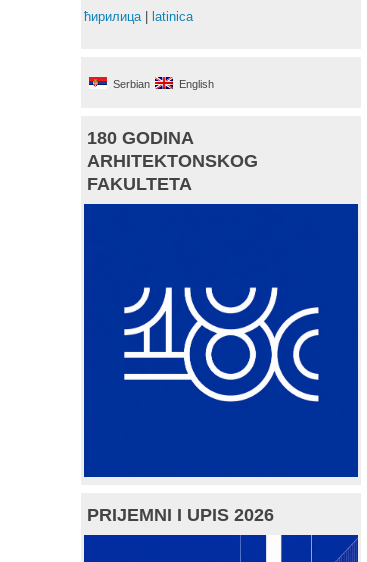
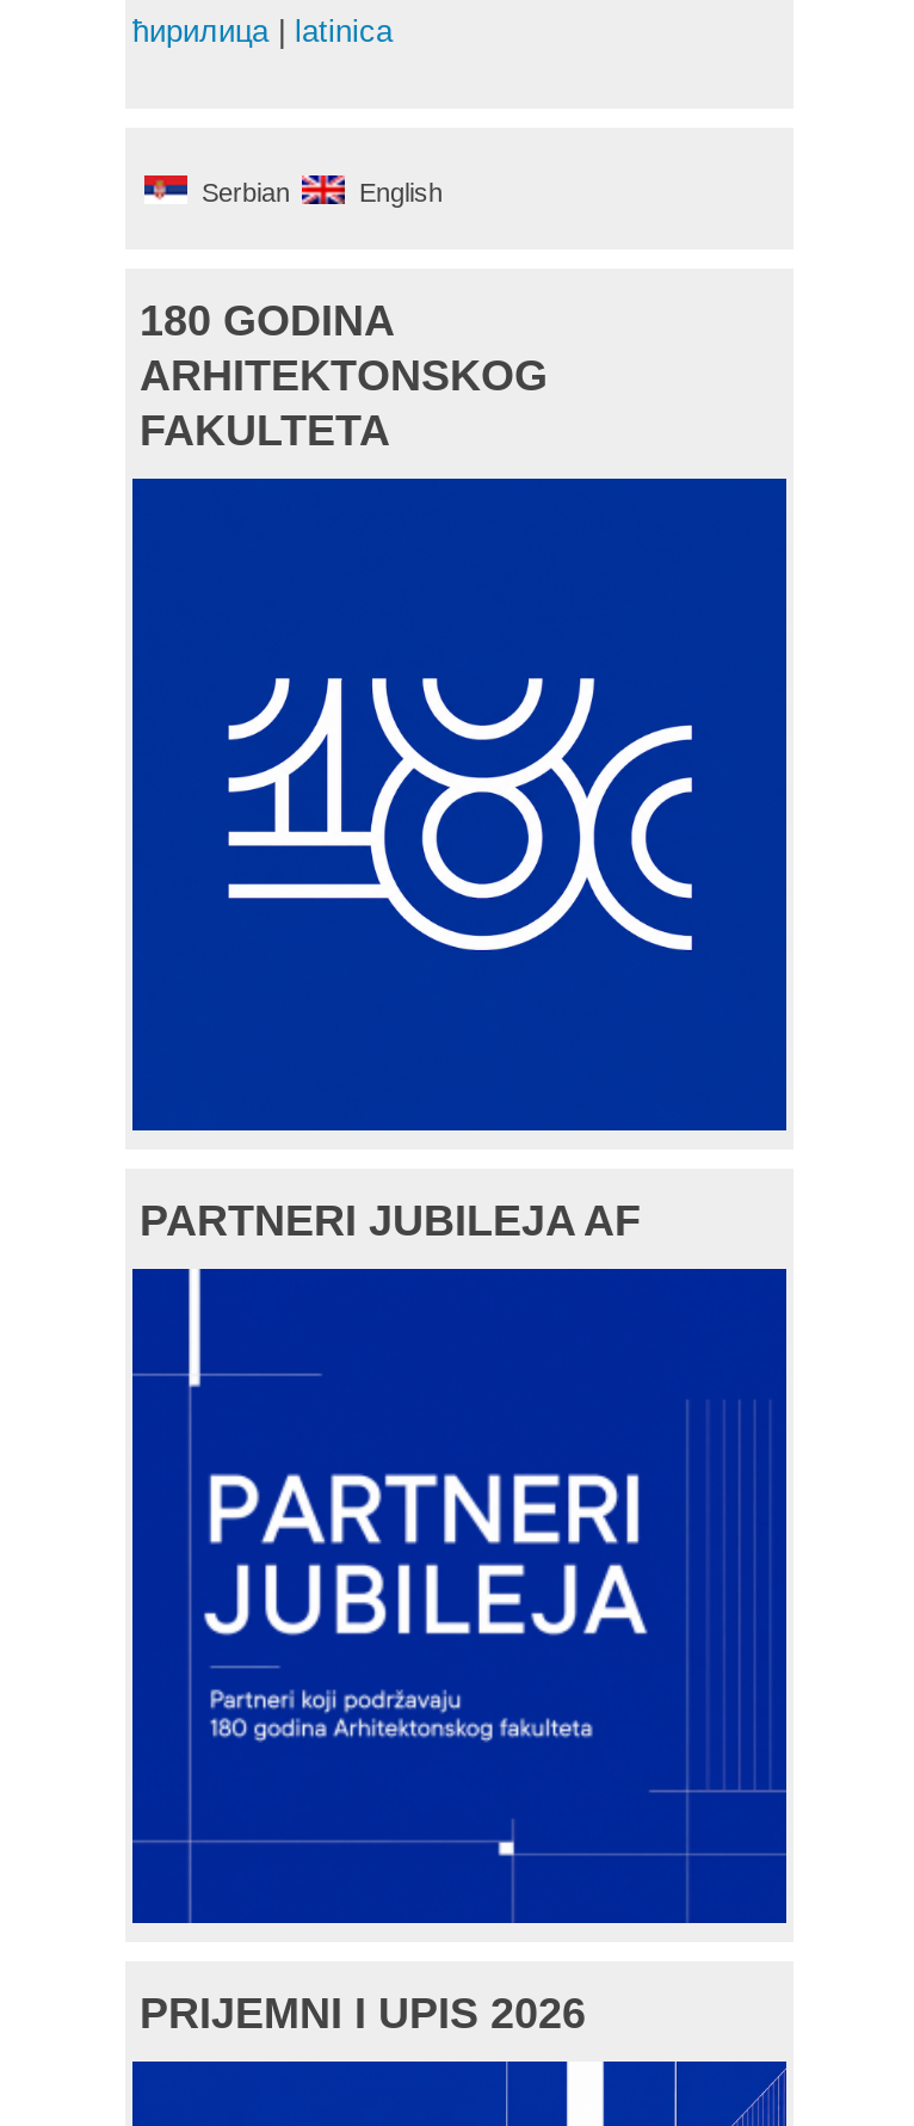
+ PARTNERI JUBILEJA AF

+ [image]
